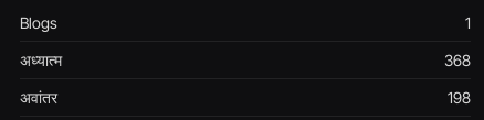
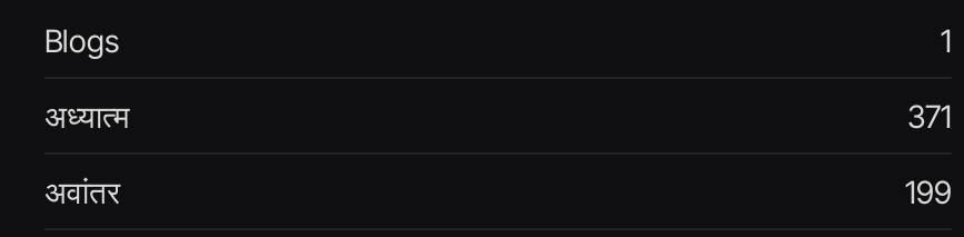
- 368
+ 371

- 198
+ 199
